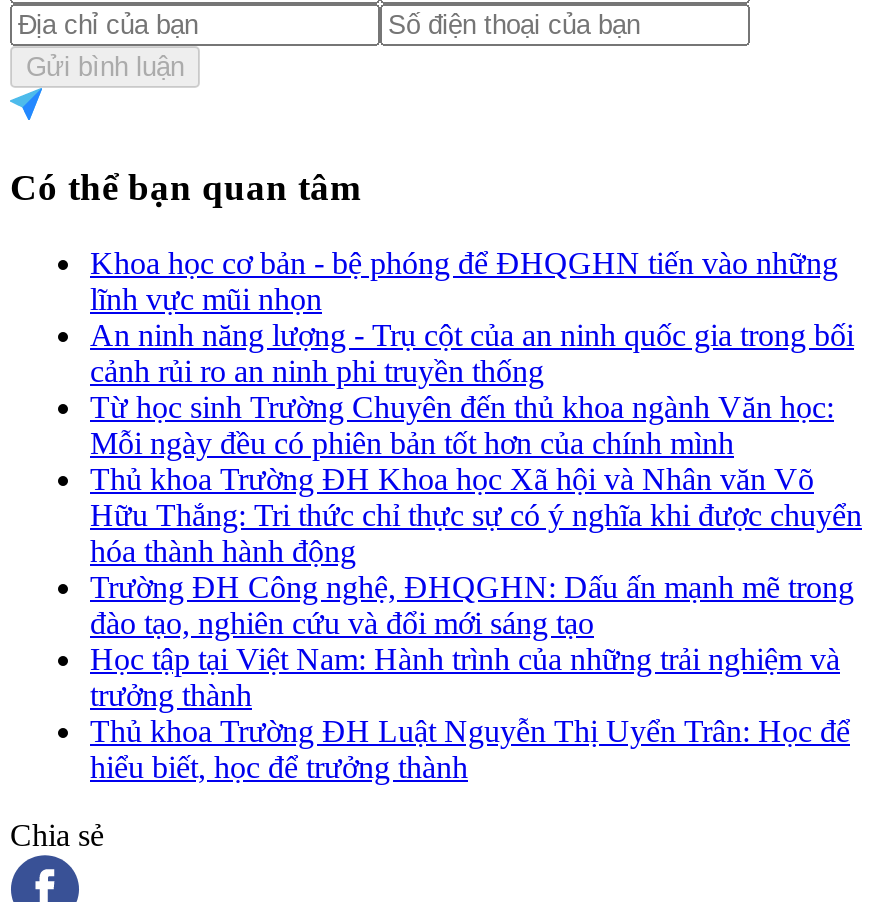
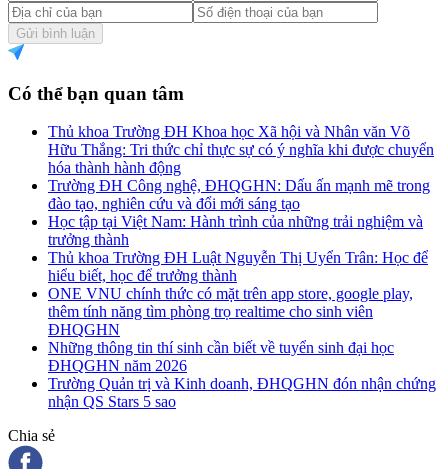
- Khoa học cơ bản - bệ phóng để ĐHQGHN tiến vào những
- lĩnh vực mũi nhọn
- An ninh năng lượng - Trụ cột của an ninh quốc gia trong bối
- cảnh rủi ro an ninh phi truyền thống
- Từ học sinh Trường Chuyên đến thủ khoa ngành Văn học:
- Mỗi ngày đều có phiên bản tốt hơn của chính mình

moved up: Thủ khoa Trường ĐH Khoa học Xã hội và Nhân văn Võ | Hữu Thắng: Tri thức chỉ thực sự có ý nghĩa khi được chuyển | hóa thành hành động | ... | Thủ khoa Trường ĐH Luật Nguyễn Thị Uyển Trân: Học để | hiểu biết, học để trưởng thành

+ ONE VNU chính thức có mặt trên app store, google play,
+ thêm tính năng tìm phòng trọ realtime cho sinh viên
+ ĐHQGHN
+ Những thông tin thí sinh cần biết về tuyển sinh đại học
+ ĐHQGHN năm 2026
+ Trường Quản trị và Kinh doanh, ĐHQGHN đón nhận chứng
+ nhận QS Stars 5 sao
